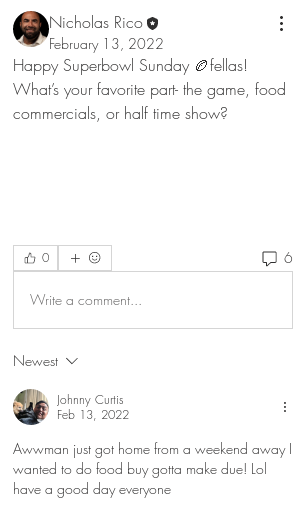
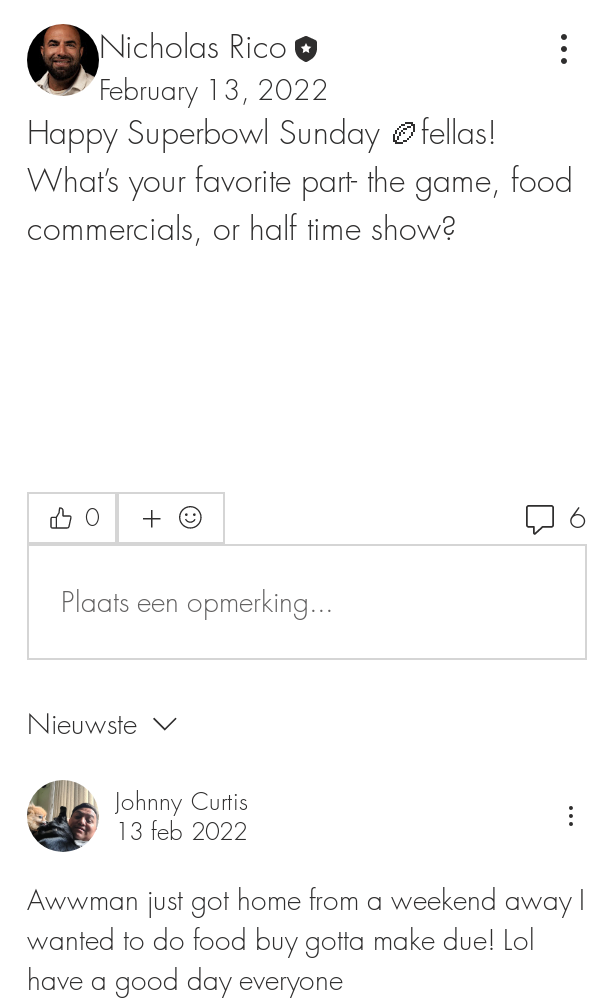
- Write a comment...
+ Plaats een opmerking...

- Newest
+ Nieuwste

- Feb 13, 2022
+ 13 feb 2022
